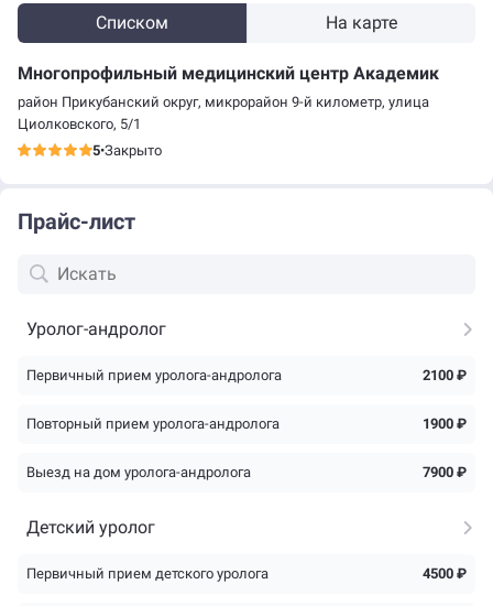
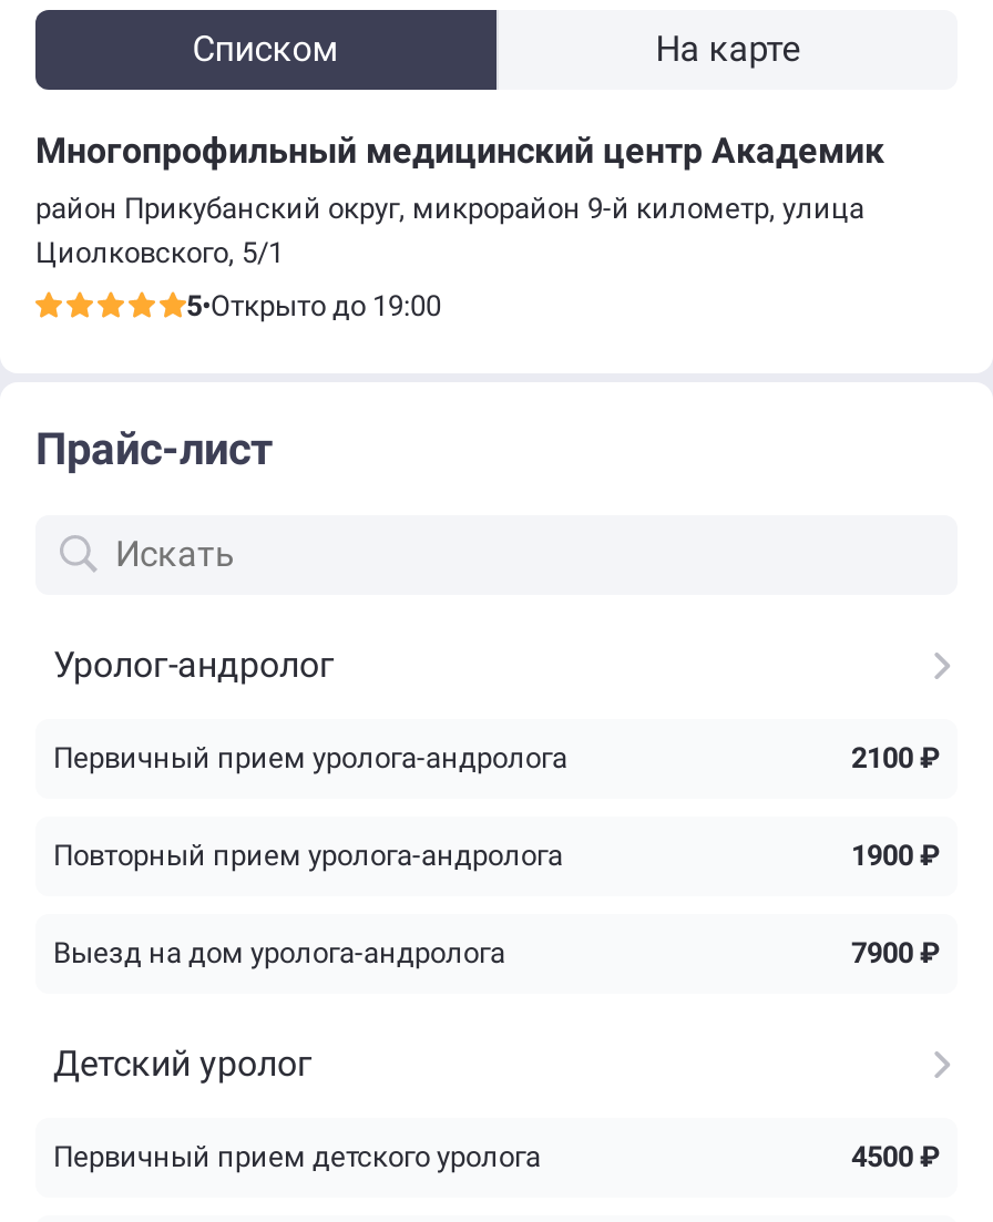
- 5•Закрыто
+ 5•Открыто до 19:00
